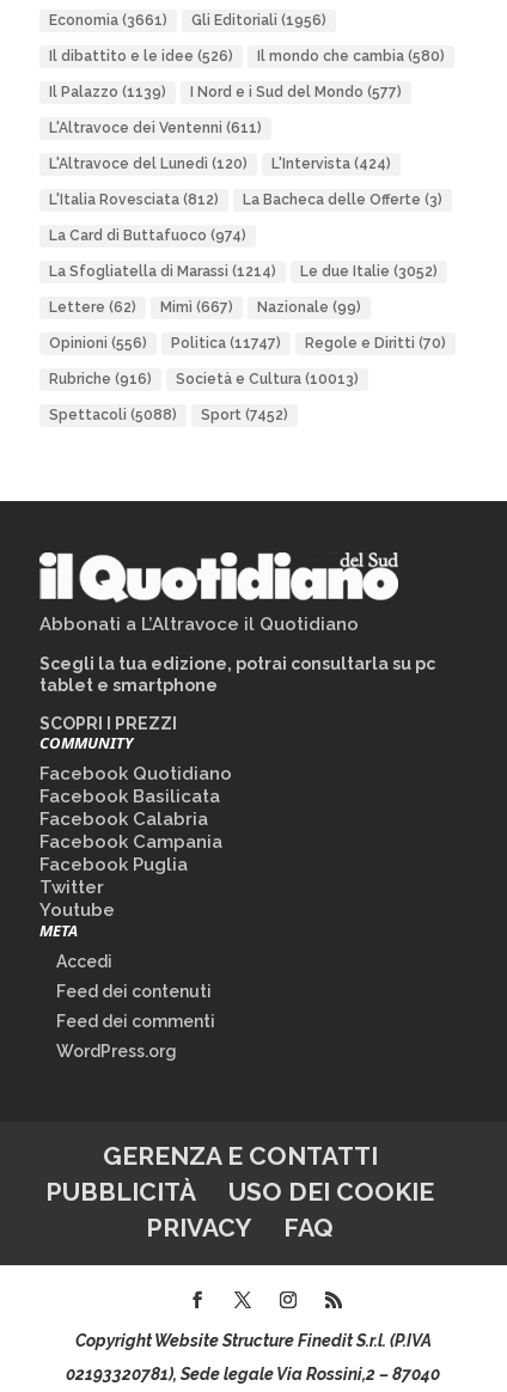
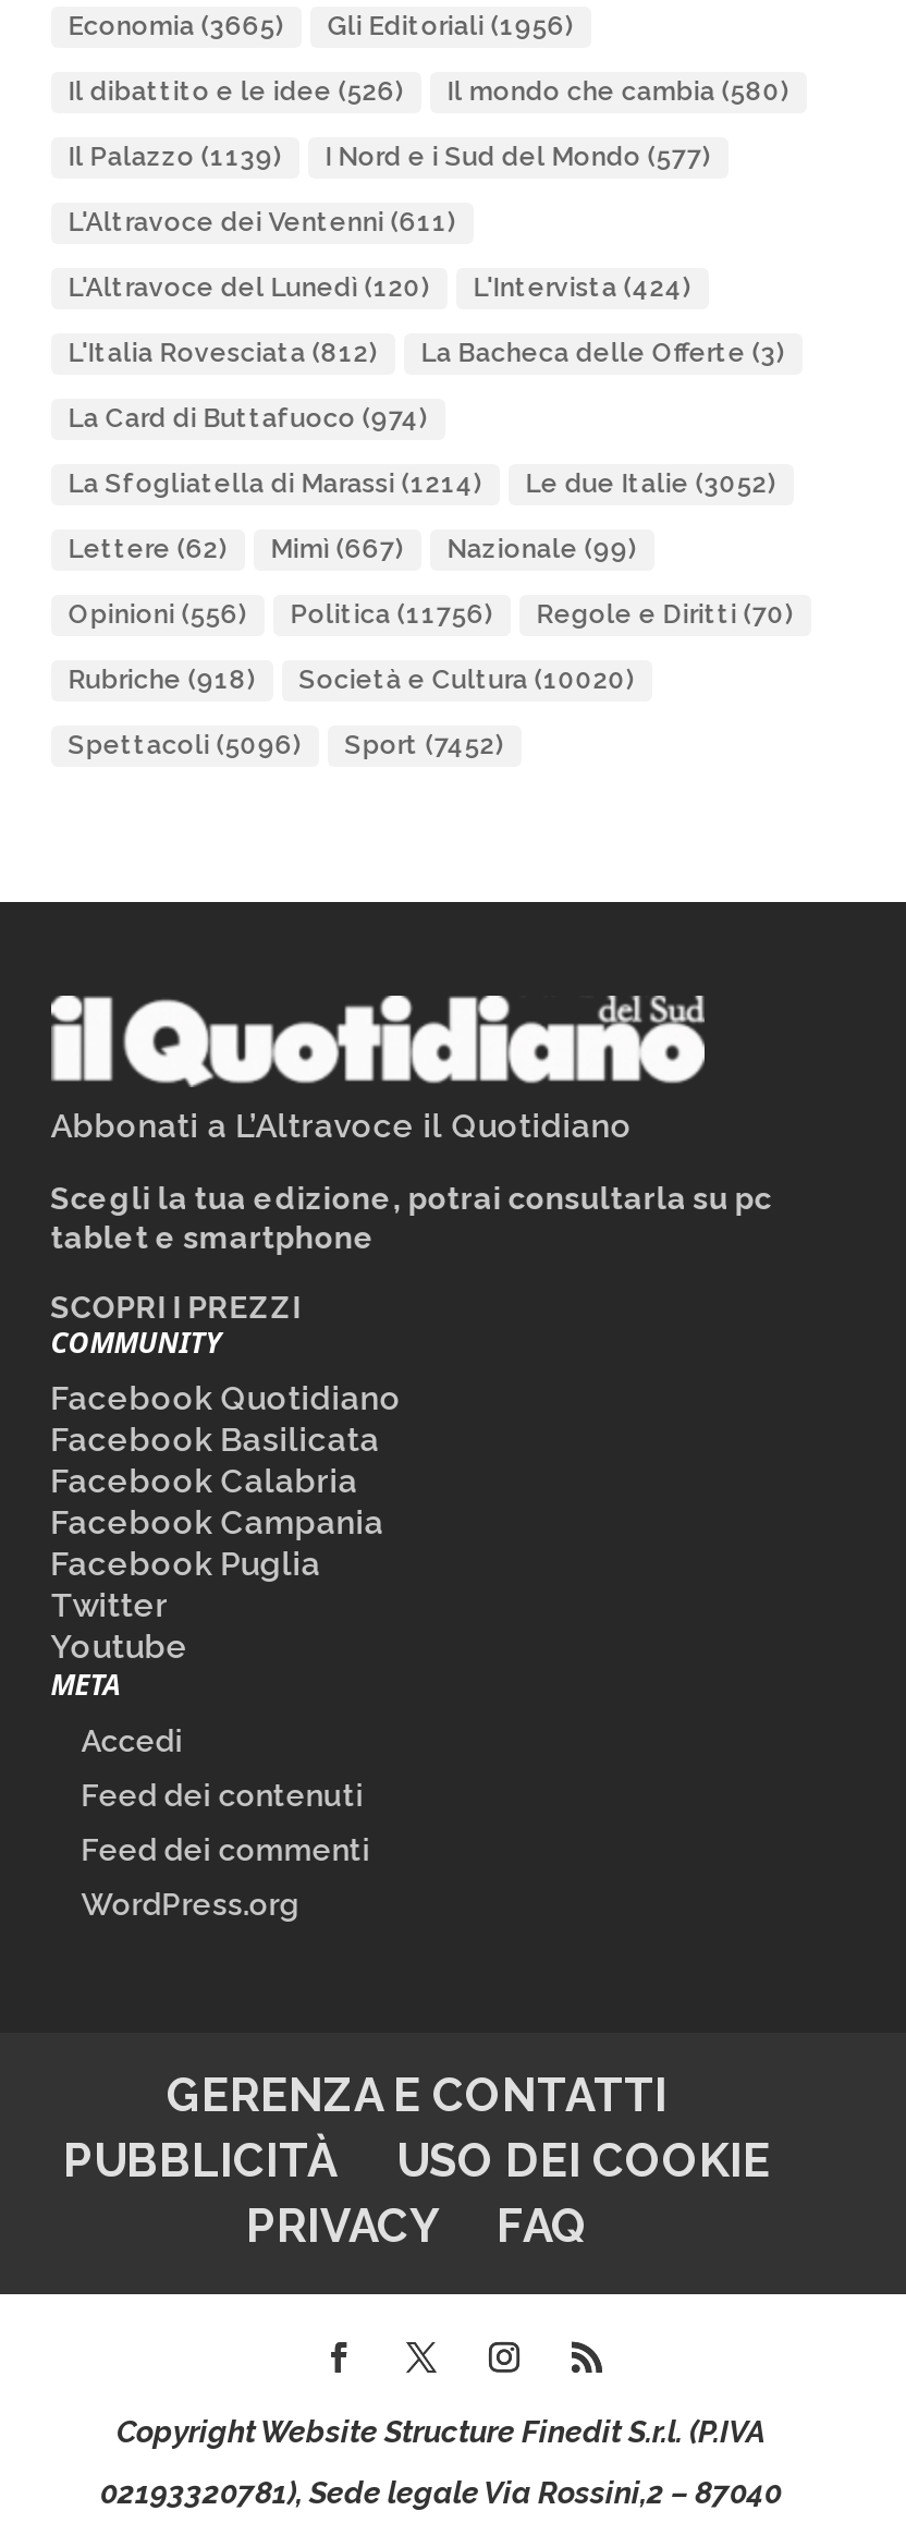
- Economia (3661) Gli Editoriali (1956)
+ Economia (3665) Gli Editoriali (1956)

- Opinioni (556) Politica (11747) Regole e Diritti (70)
+ Opinioni (556) Politica (11756) Regole e Diritti (70)

- Rubriche (916)
+ Rubriche (918)

- Società e Cultura (10013)
+ Società e Cultura (10020)

- Spettacoli (5088) Sport (7452)
+ Spettacoli (5096) Sport (7452)
